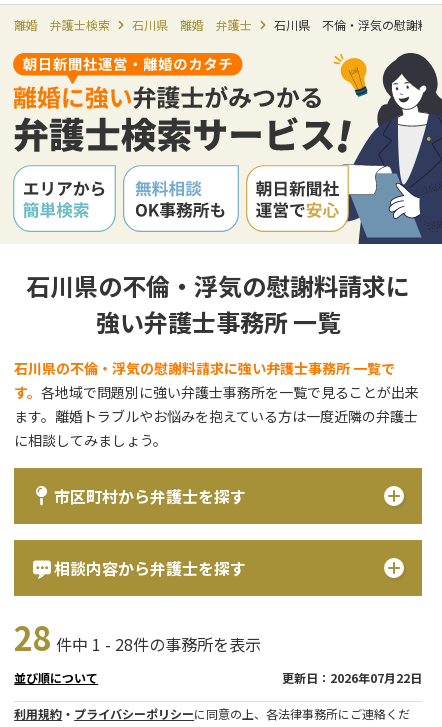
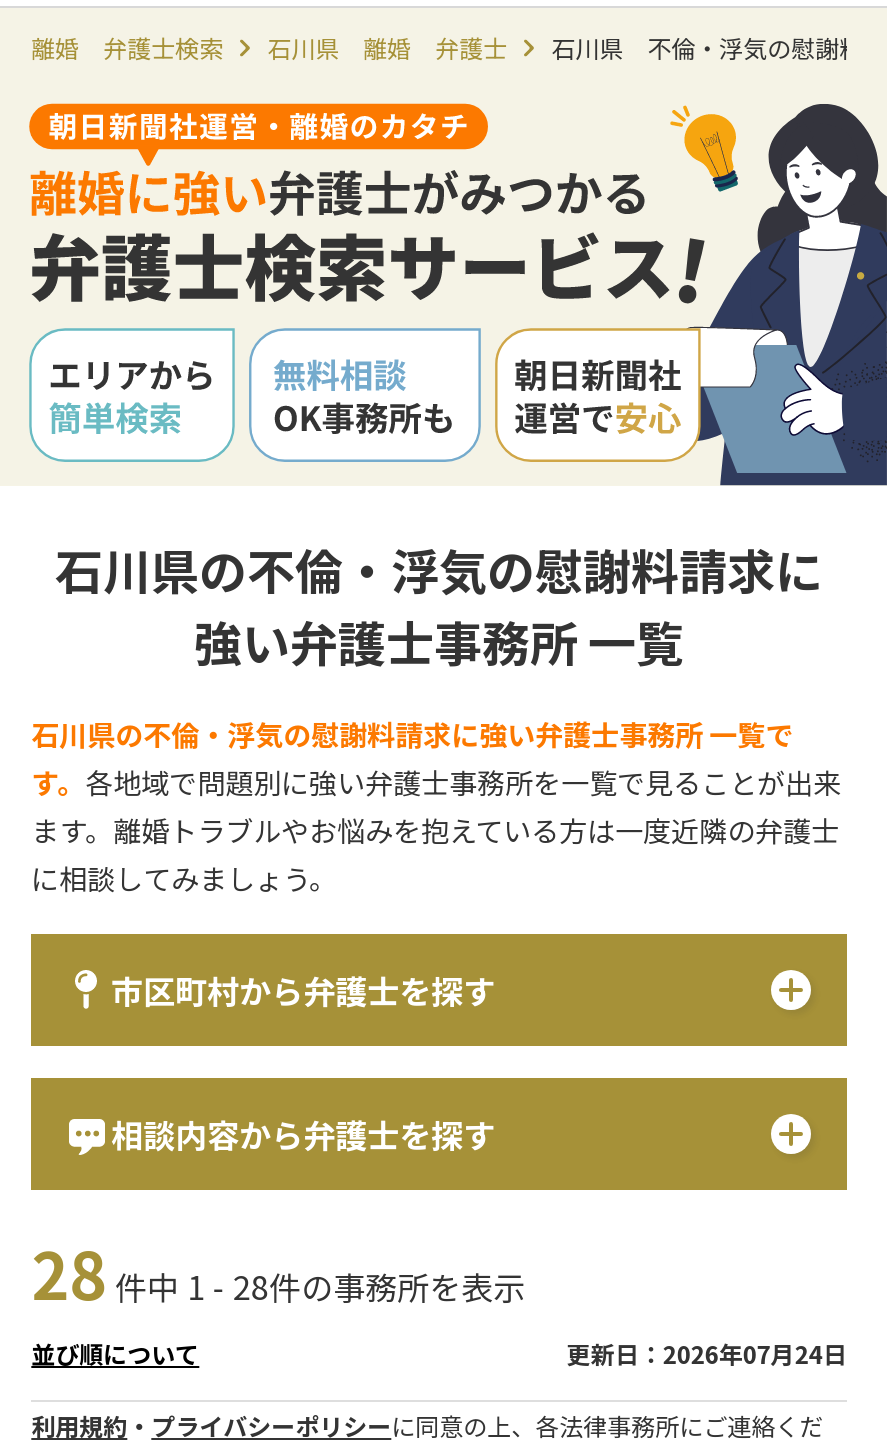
- 更新日：2026年07月22日
+ 更新日：2026年07月24日
